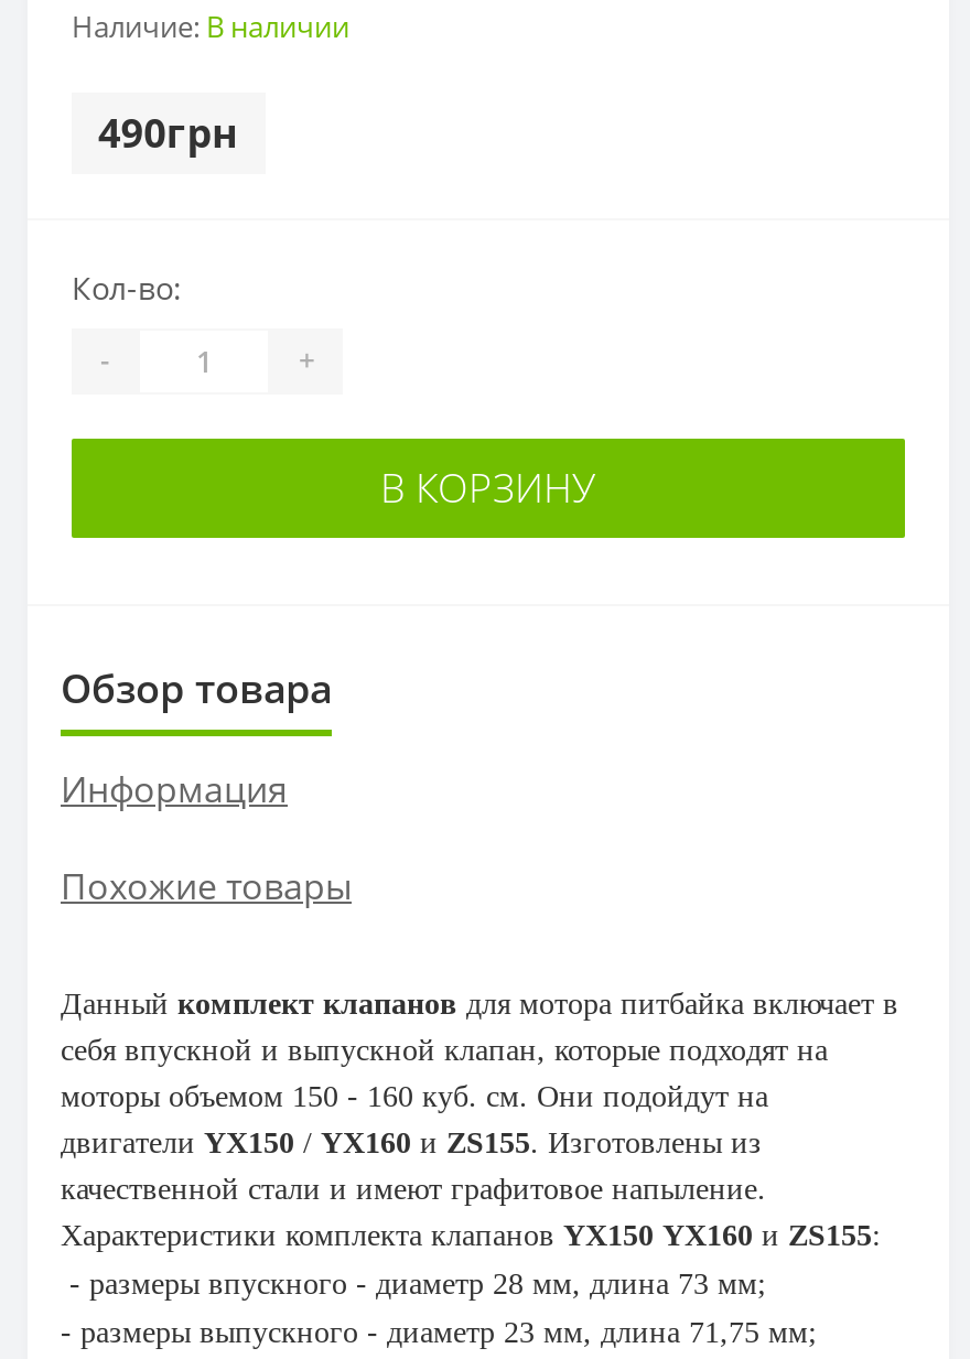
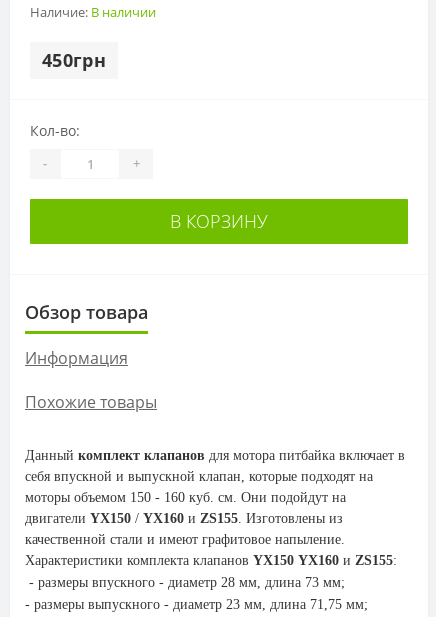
- 490грн
+ 450грн
